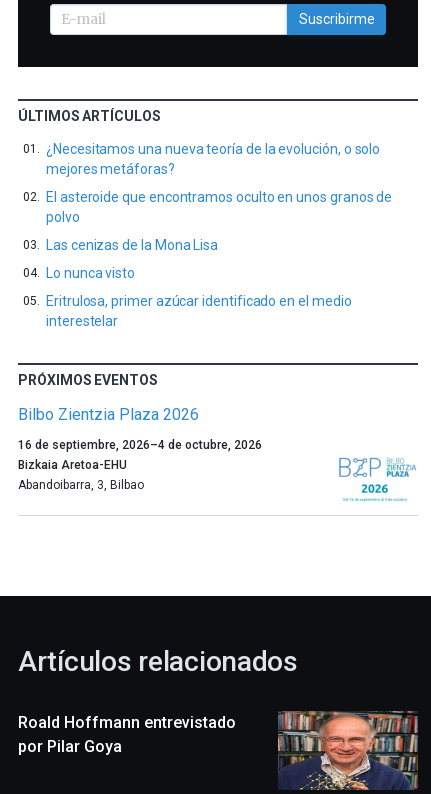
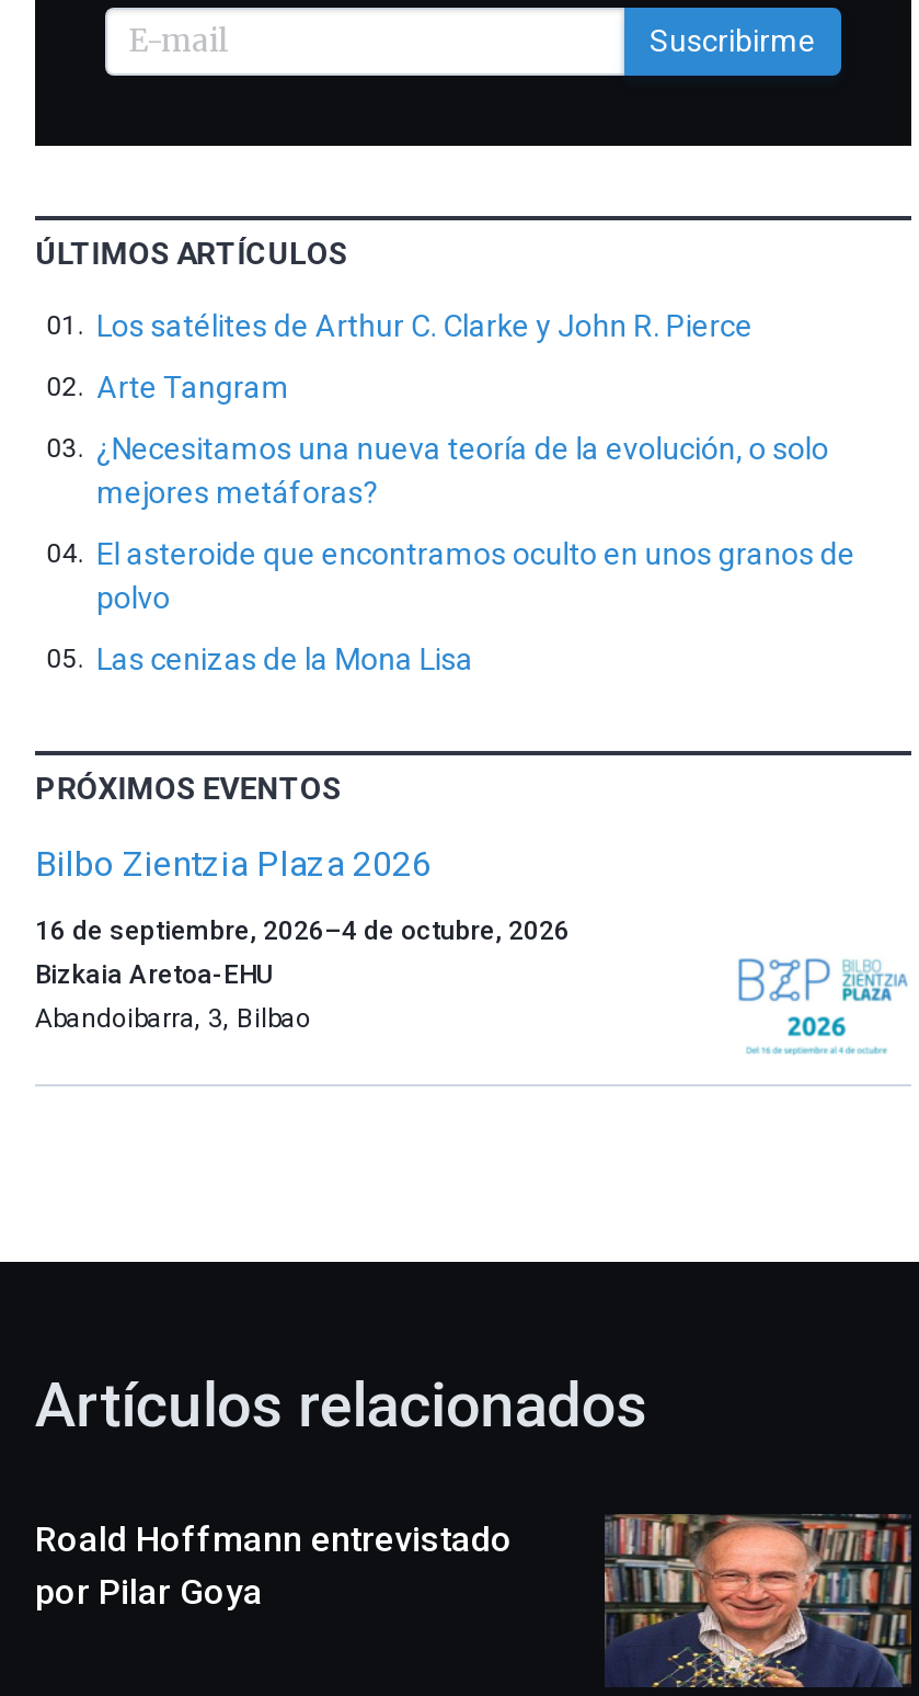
+ Los satélites de Arthur C. Clarke y John R. Pierce
+ Arte Tangram

moved down: ¿Necesitamos una nueva teoría de la evolución, o solo | mejores metáforas? | El asteroide que encontramos oculto en unos granos de | polvo | Las cenizas de la Mona Lisa

- Lo nunca visto
- Eritrulosa, primer azúcar identificado en el medio
- interestelar
